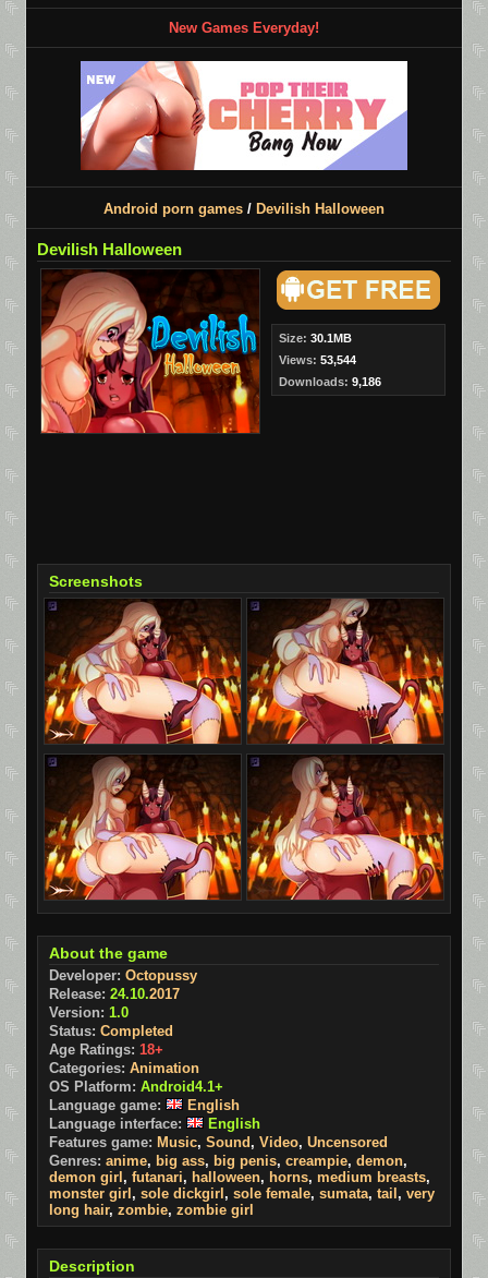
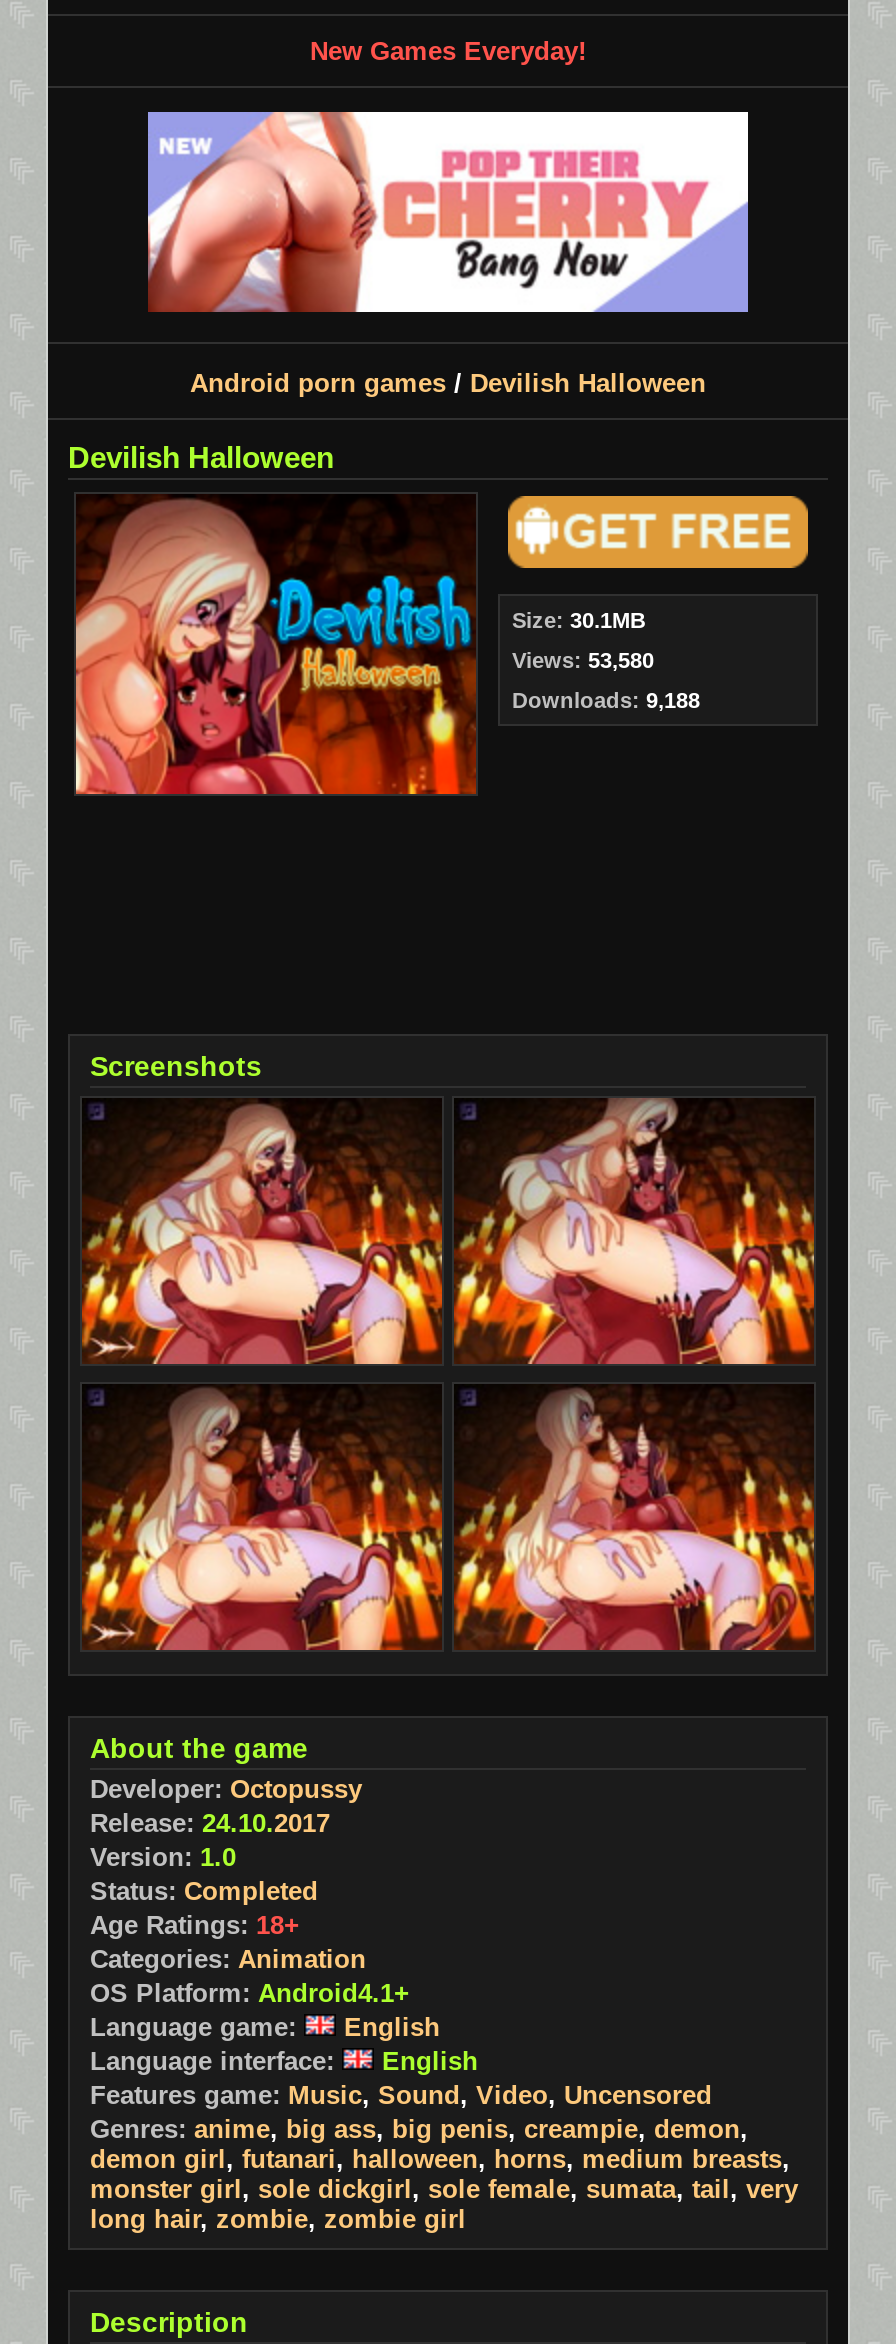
- Views: 53,544
+ Views: 53,580

- Downloads: 9,186
+ Downloads: 9,188
